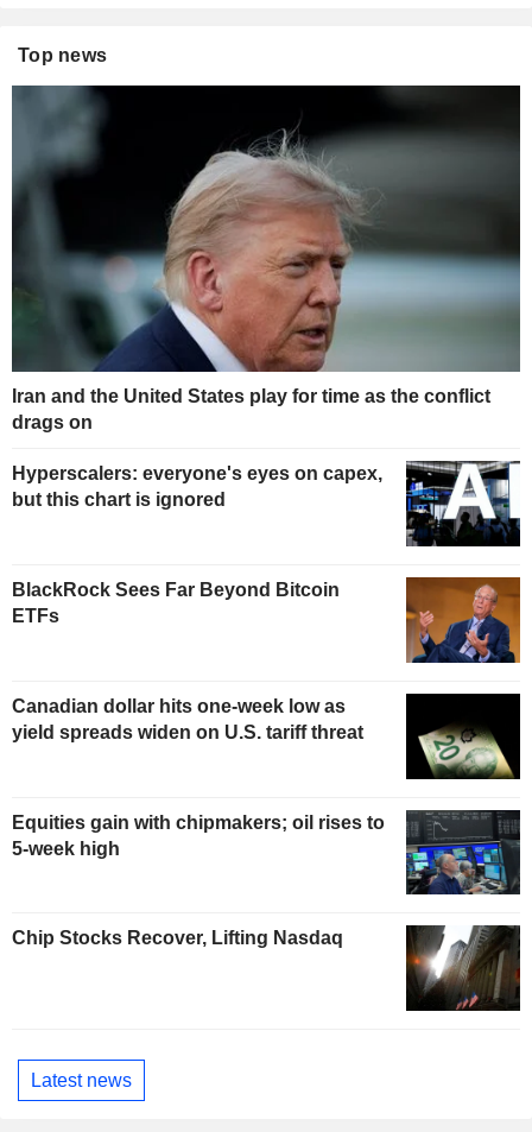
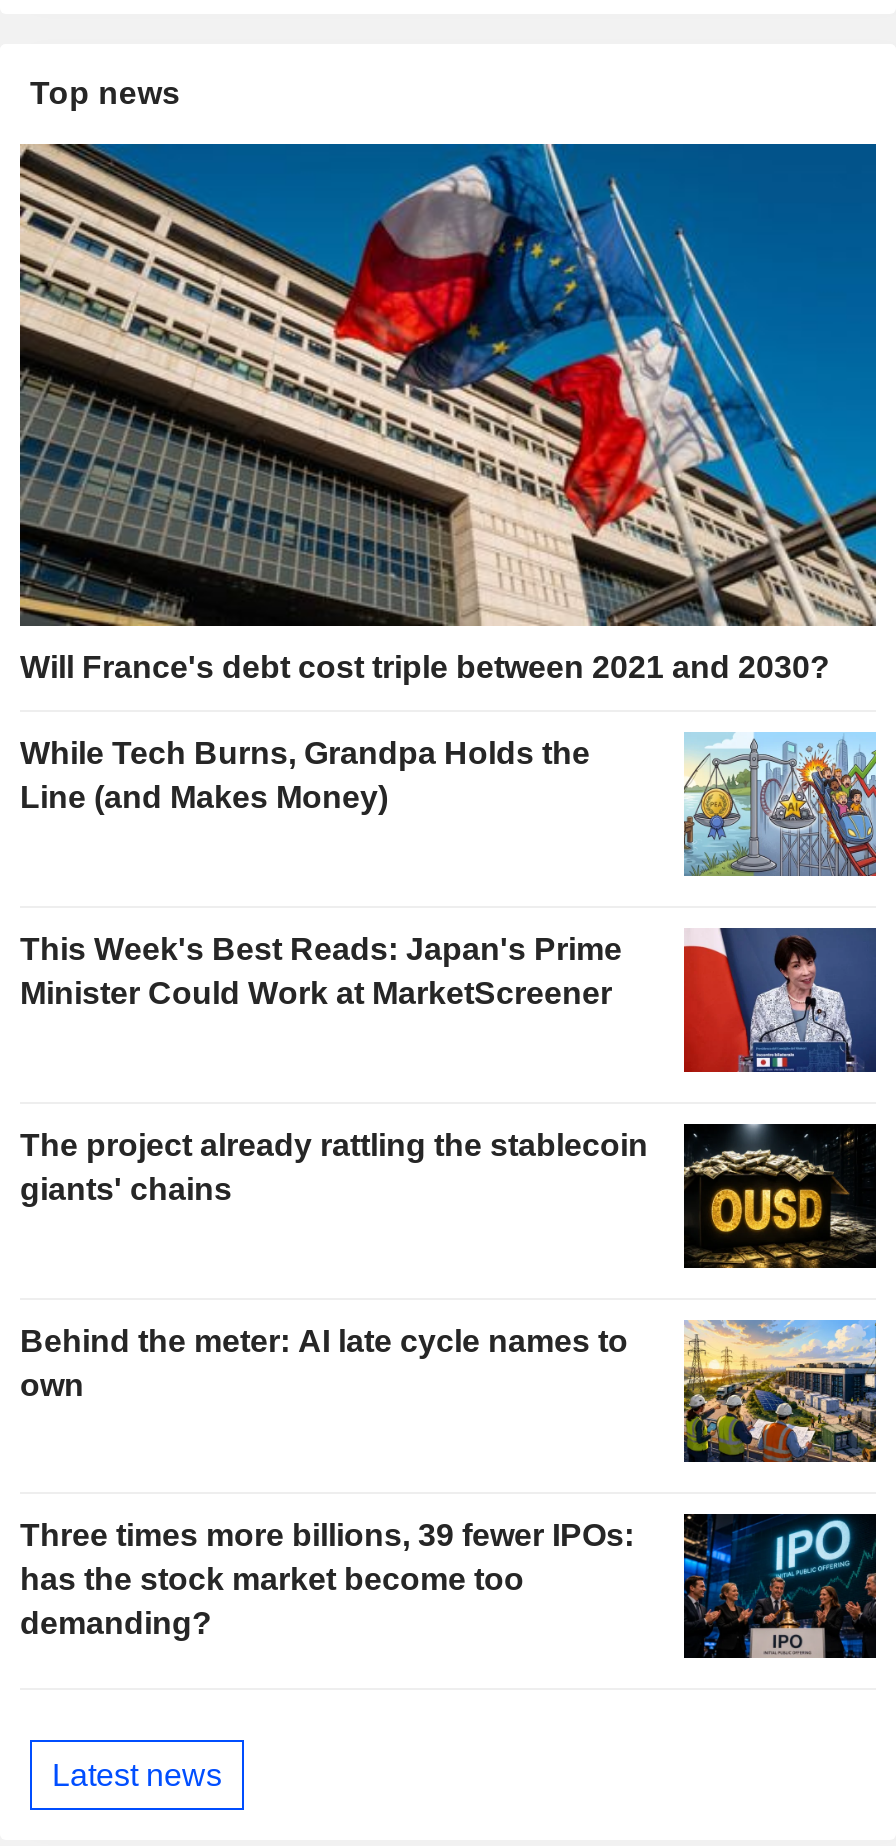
- [image]
- Iran and the United States play for time as the conflict
- drags on
+ [image]
+ Will France's debt cost triple between 2021 and 2030?

- Hyperscalers: everyone's eyes on capex,
- but this chart is ignored
+ While Tech Burns, Grandpa Holds the
+ Line (and Makes Money)

- [image]
+ [image]

- BlackRock Sees Far Beyond Bitcoin
- ETFs
+ This Week's Best Reads: Japan's Prime
+ Minister Could Work at MarketScreener

- [image]
+ [image]

- Canadian dollar hits one-week low as
- yield spreads widen on U.S. tariff threat
+ The project already rattling the stablecoin
+ giants' chains

- [image]
+ [image]

- [image]
- Equities gain with chipmakers; oil rises to
- 5-week high
+ [image]
+ Behind the meter: AI late cycle names to
+ own

- Chip Stocks Recover, Lifting Nasdaq
+ Three times more billions, 39 fewer IPOs:
+ has the stock market become too
+ demanding?

- [image]
+ [image]
